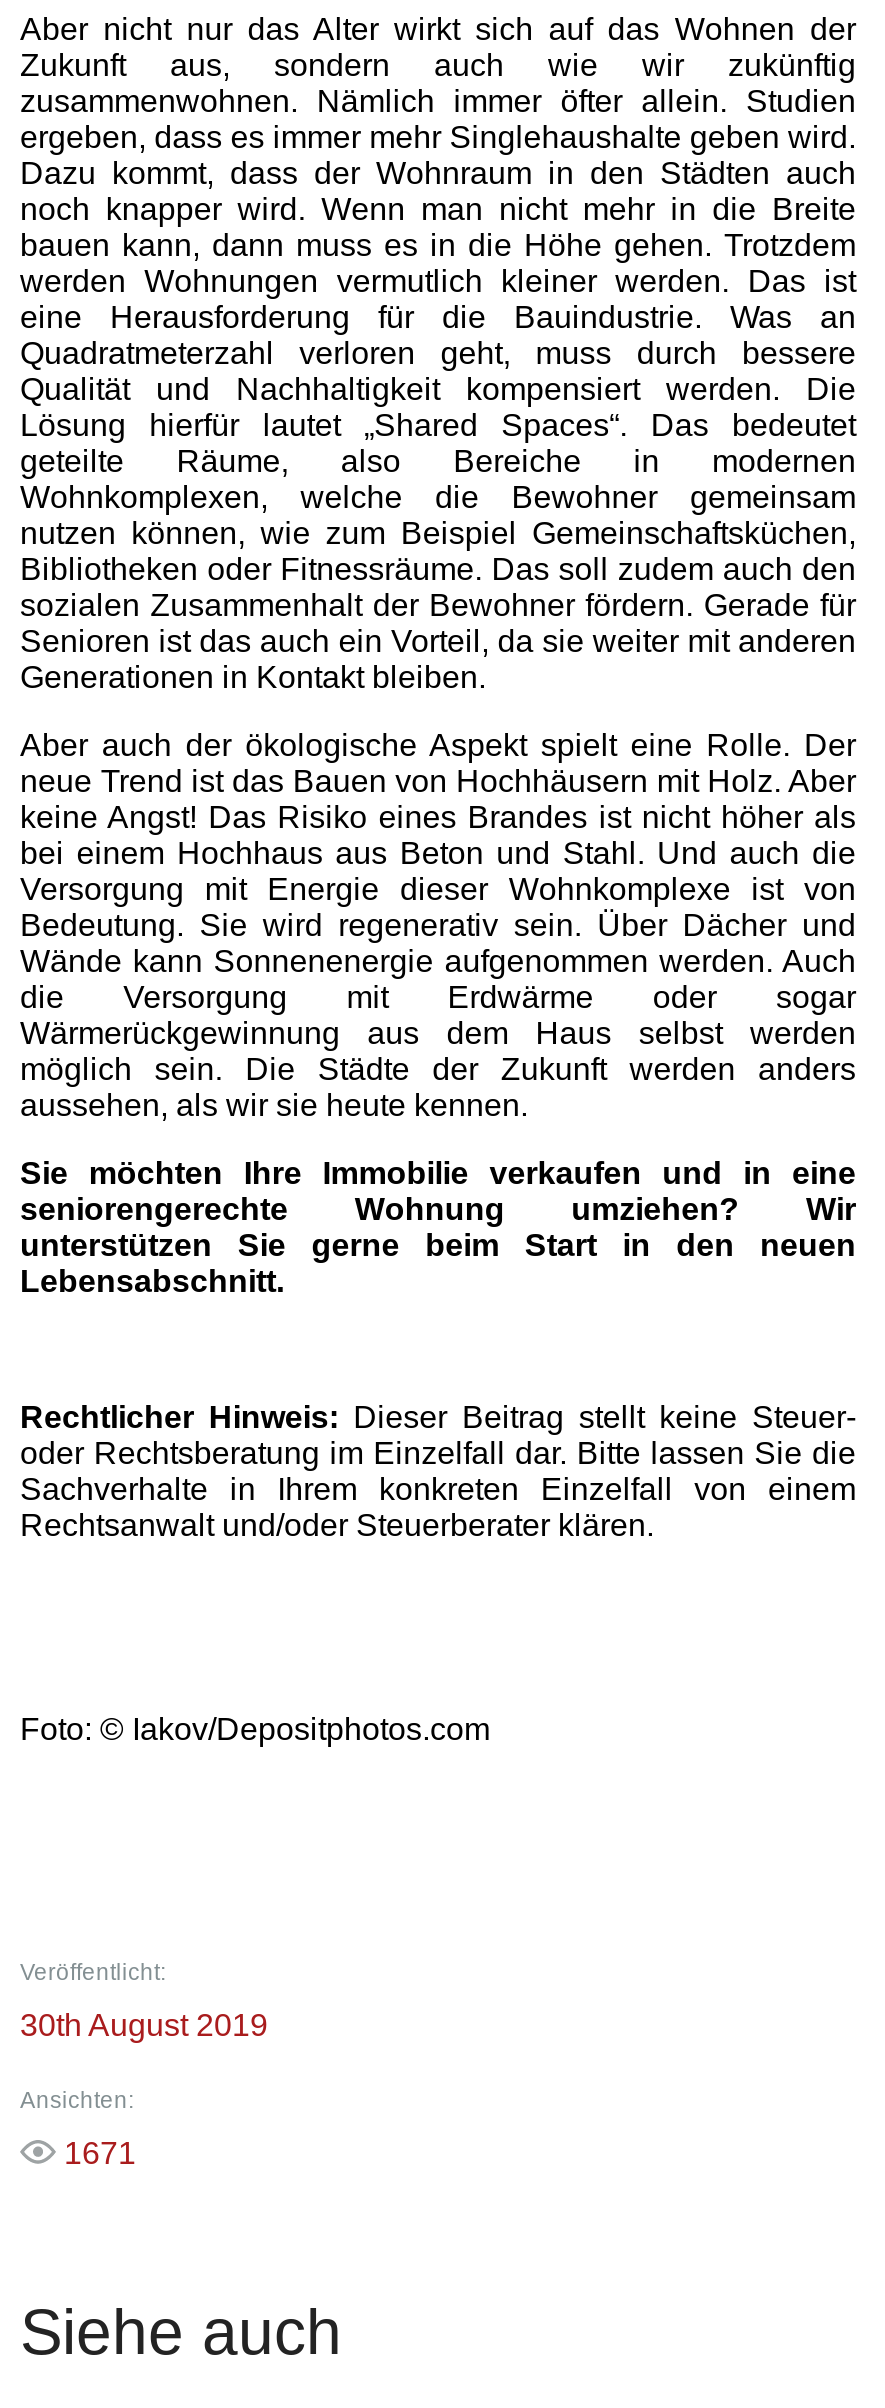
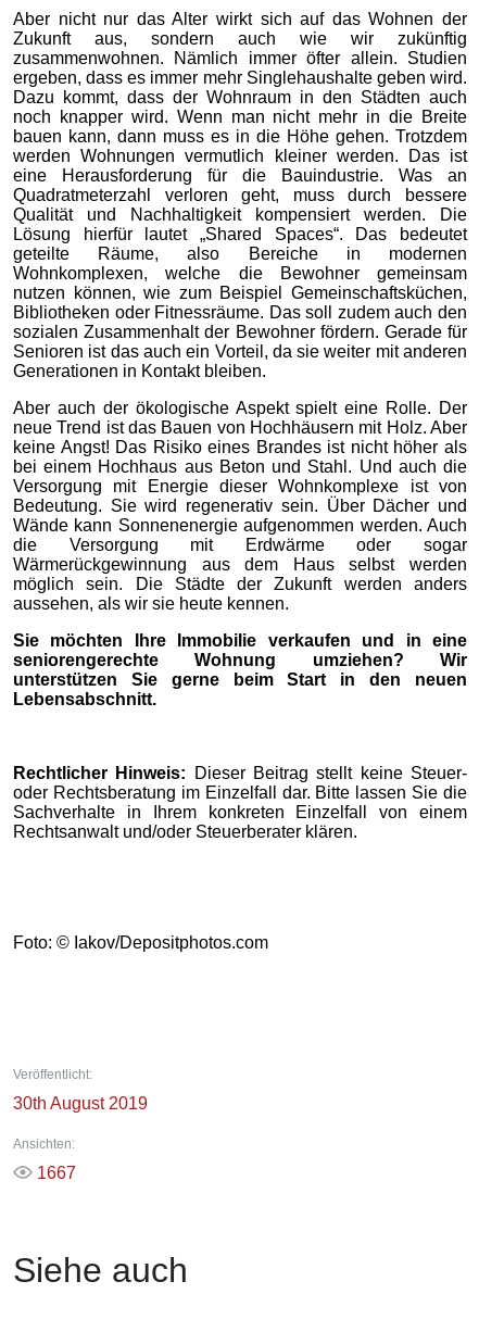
- 1671
+ 1667
